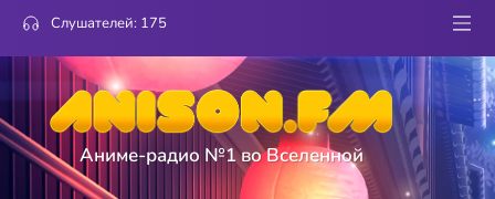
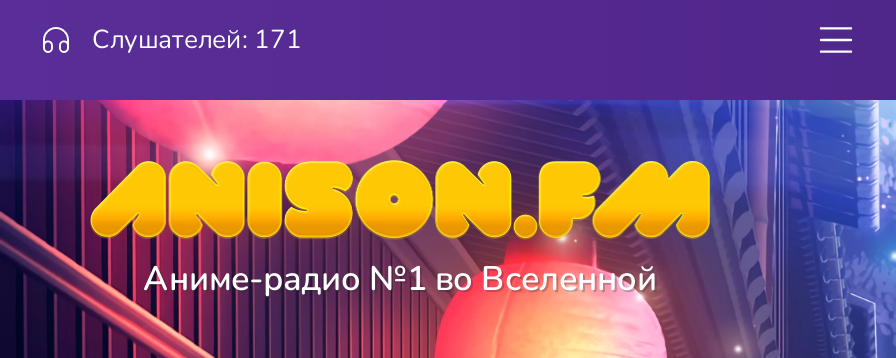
- Слушателей: 175
+ Слушателей: 171
